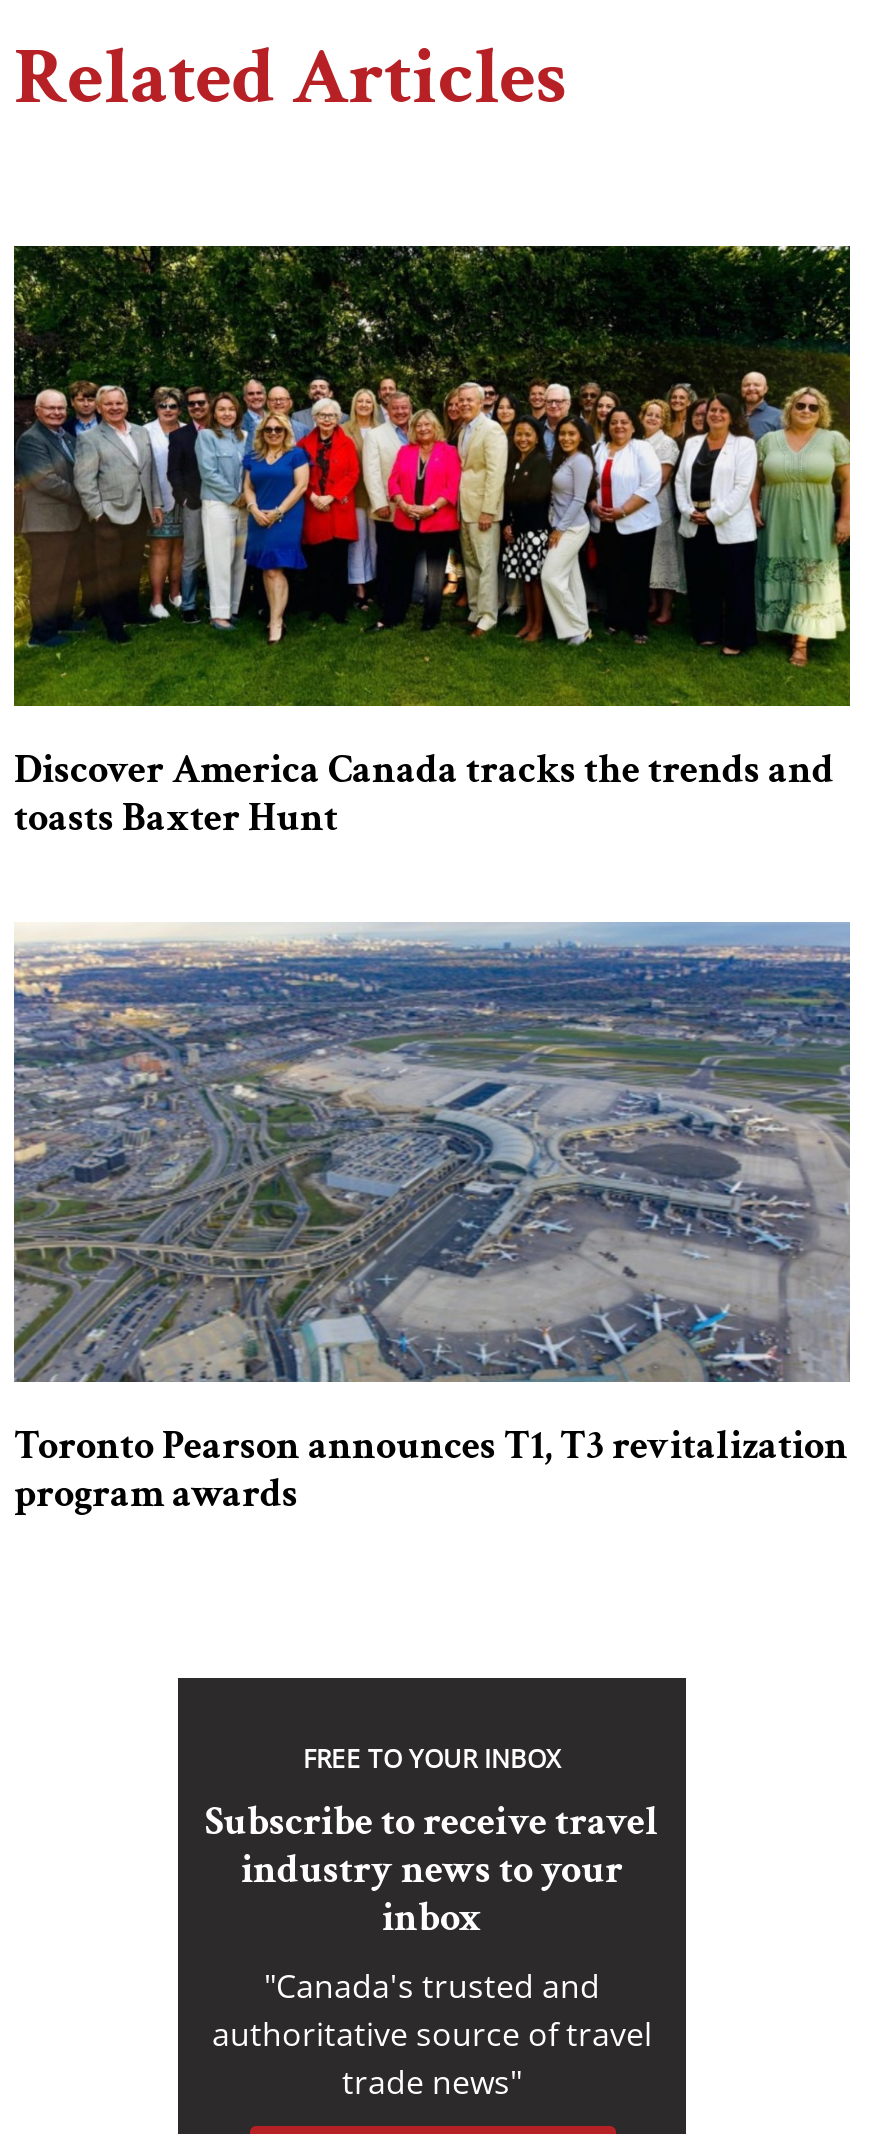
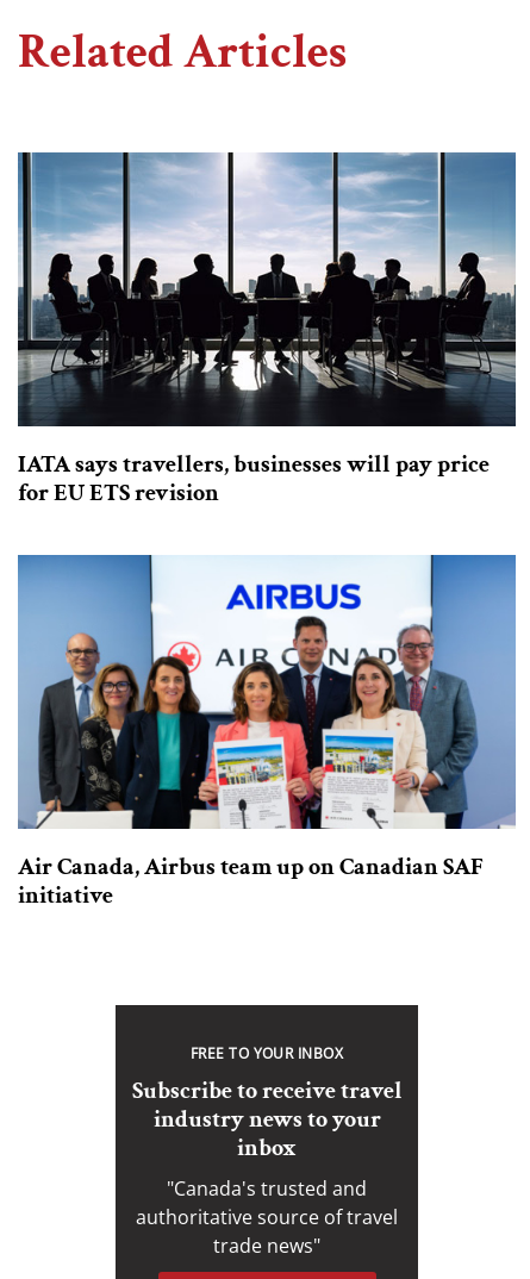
- [image]
- Discover America Canada tracks the trends and
- toasts Baxter Hunt
+ [image]
+ IATA says travellers, businesses will pay price
+ for EU ETS revision

- [image]
- Toronto Pearson announces T1, T3 revitalization
- program awards
+ [image]
+ Air Canada, Airbus team up on Canadian SAF
+ initiative
